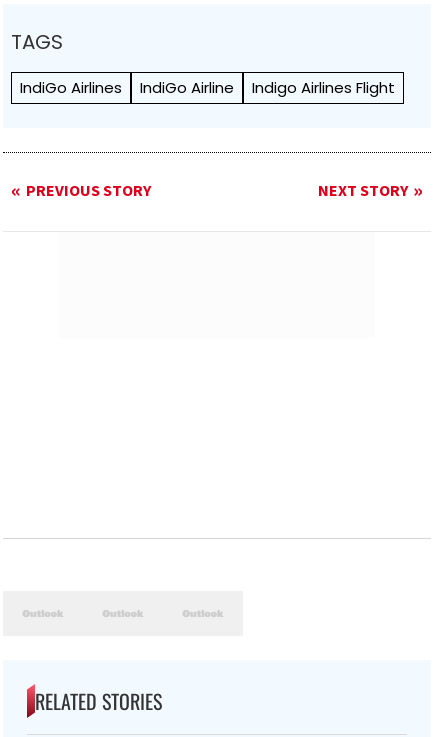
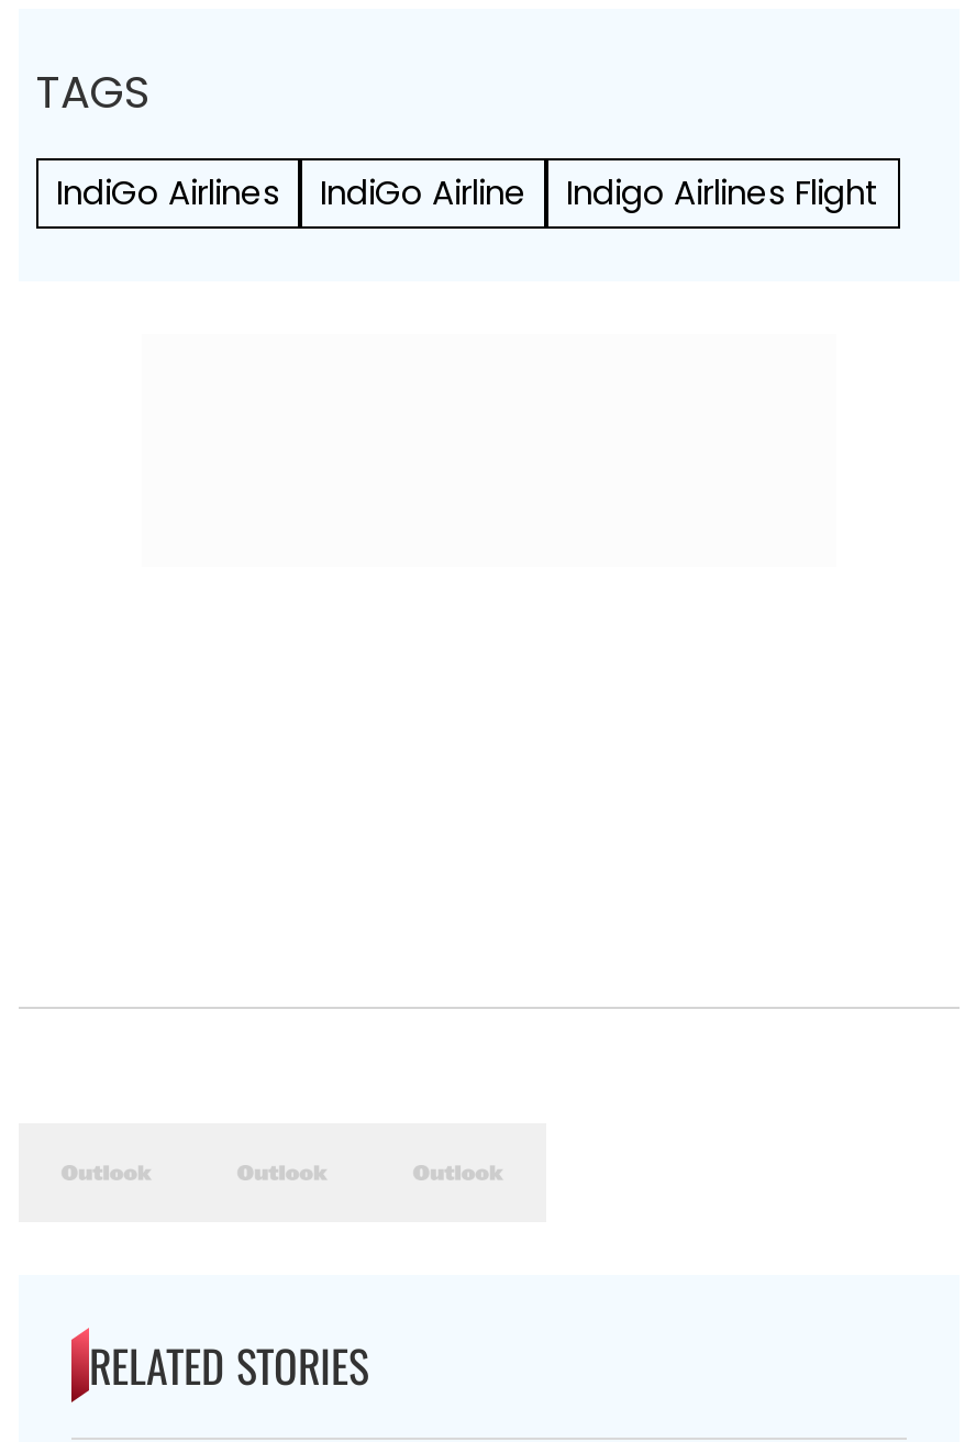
- PREVIOUS STORY
- NEXT STORY
